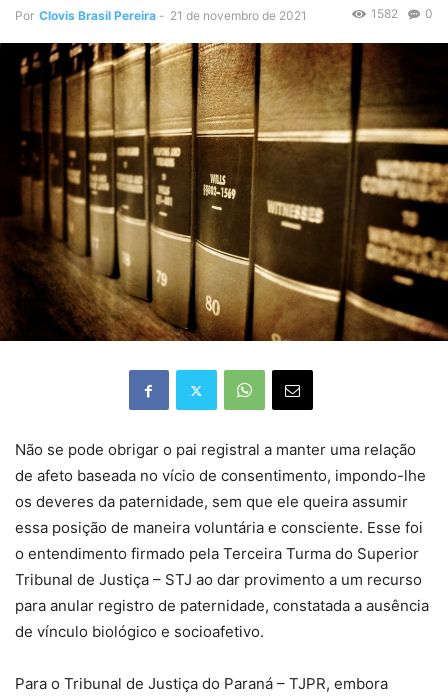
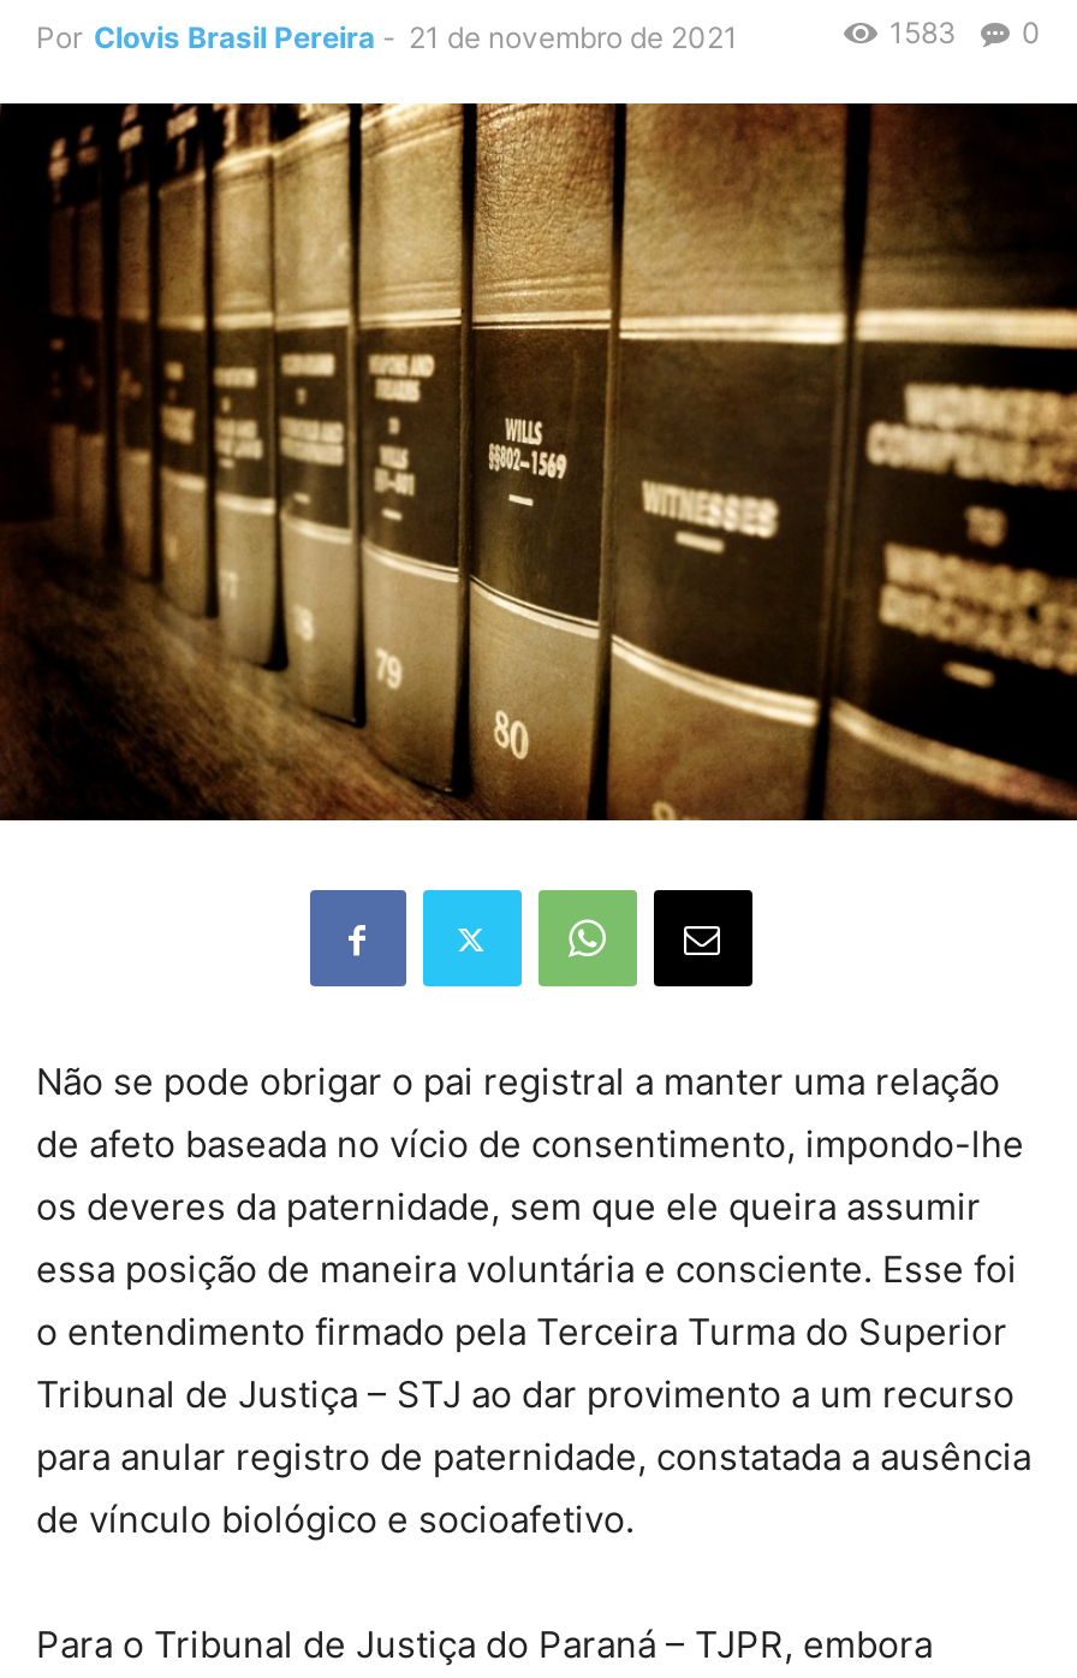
- 1582 0
+ 1583 0
